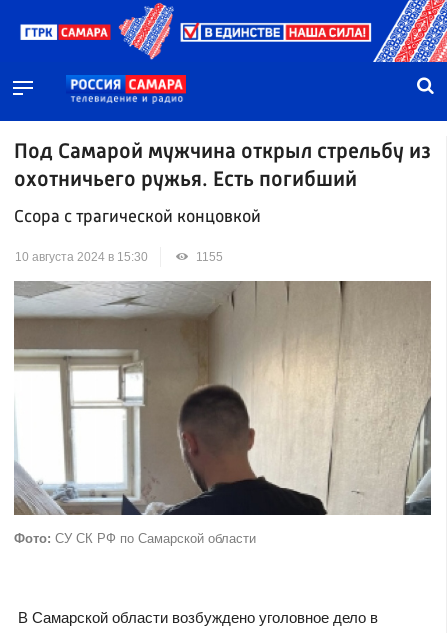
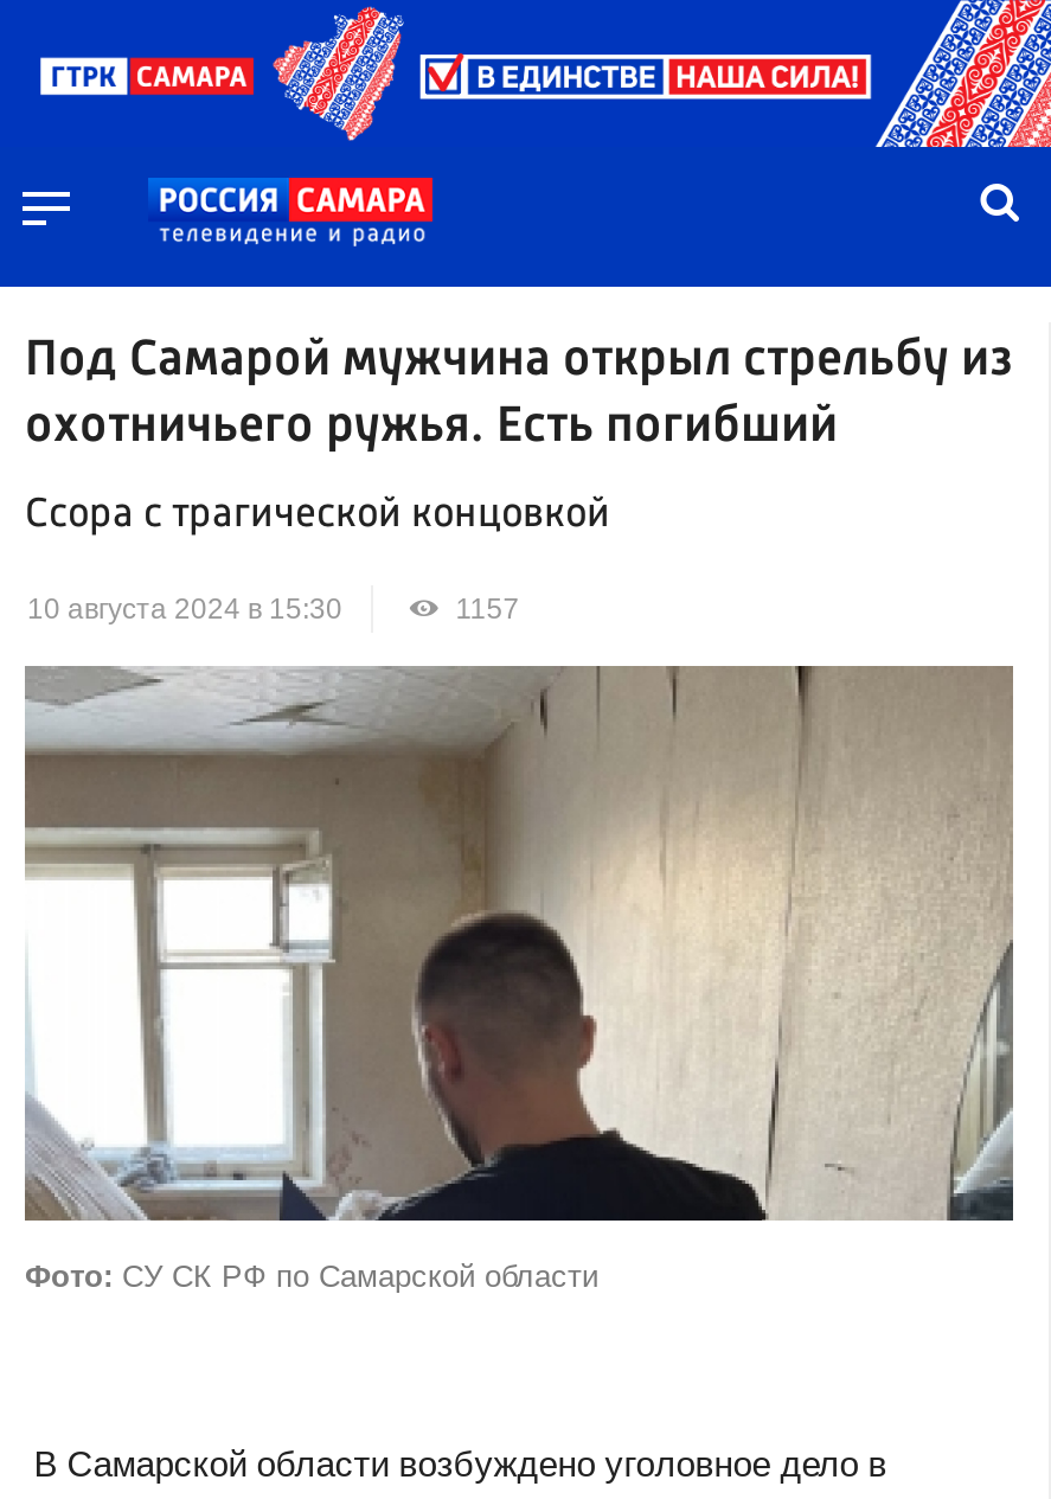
- 1155
+ 1157
